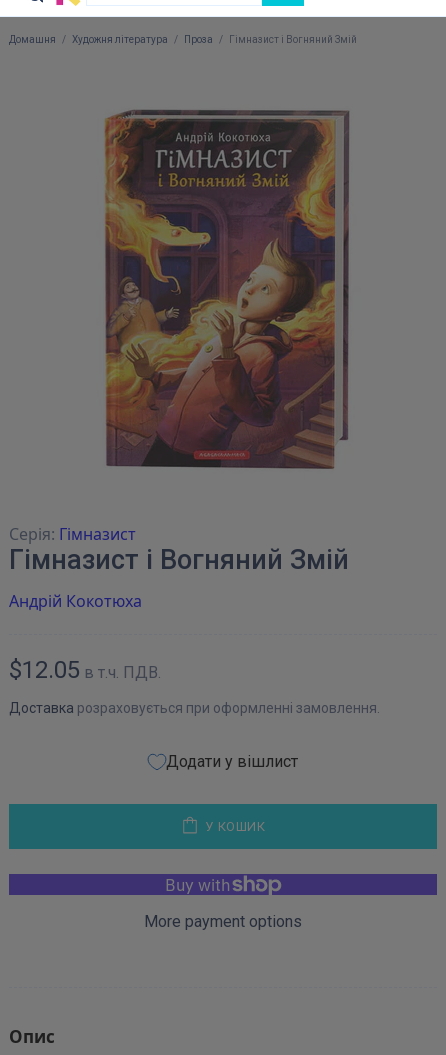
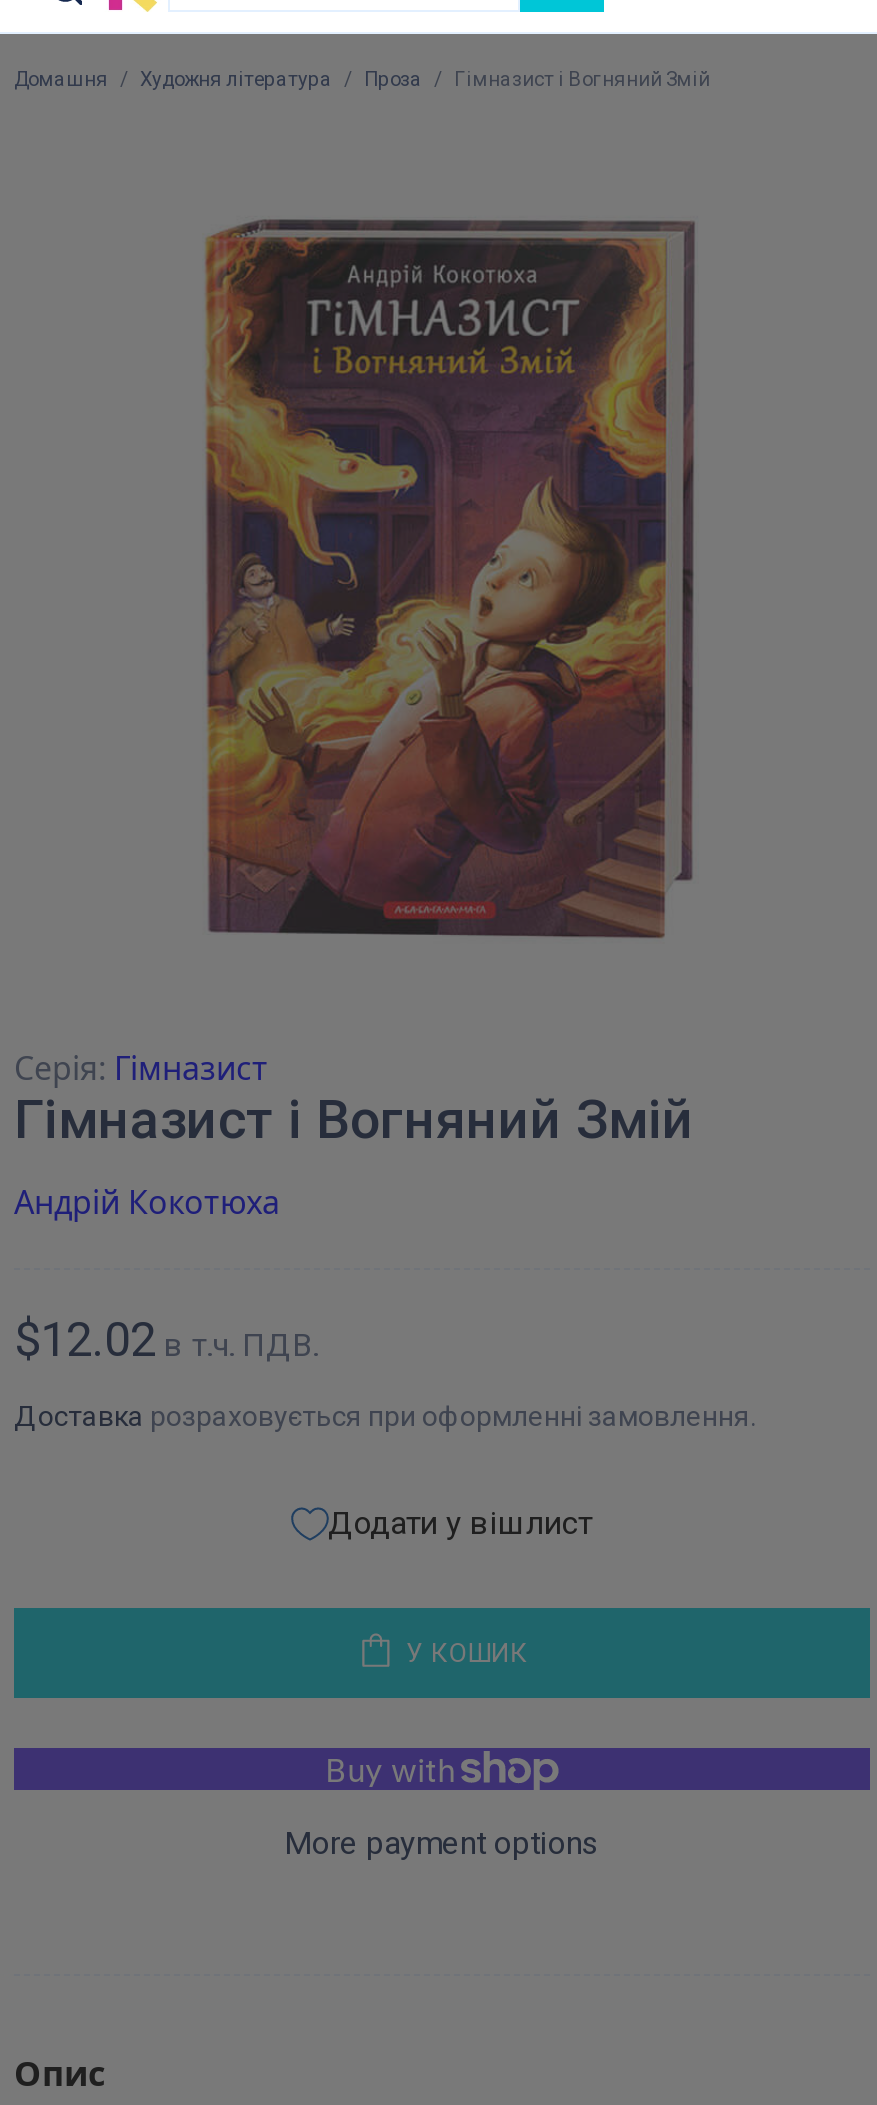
- $12.05 в т.ч. ПДВ.
+ $12.02 в т.ч. ПДВ.
